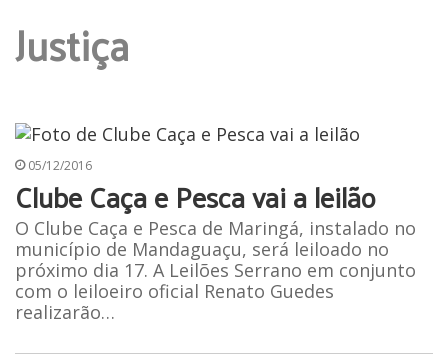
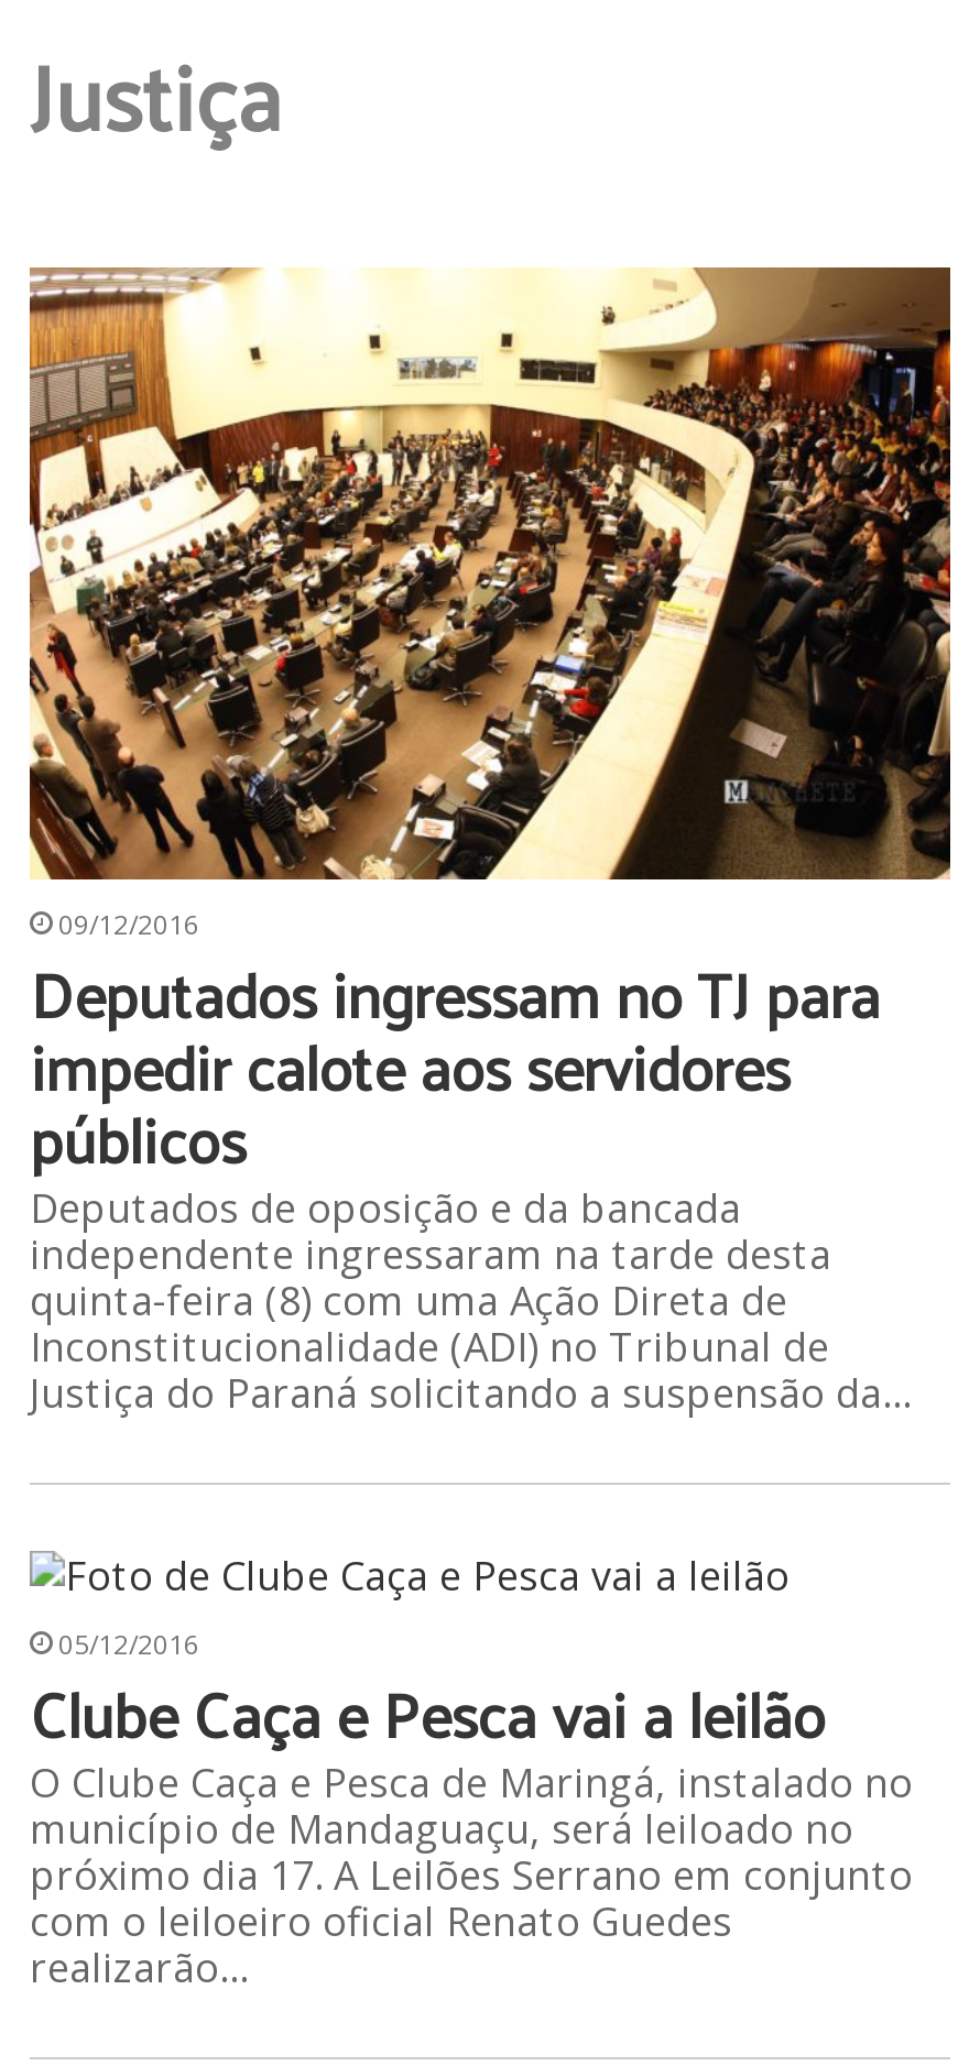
+ [image]
+ 09/12/2016
+ Deputados ingressam no TJ para
+ impedir calote aos servidores
+ públicos
+ Deputados de oposição e da bancada
+ independente ingressaram na tarde desta
+ quinta-feira (8) com uma Ação Direta de
+ Inconstitucionalidade (ADI) no Tribunal de
+ Justiça do Paraná solicitando a suspensão da…
